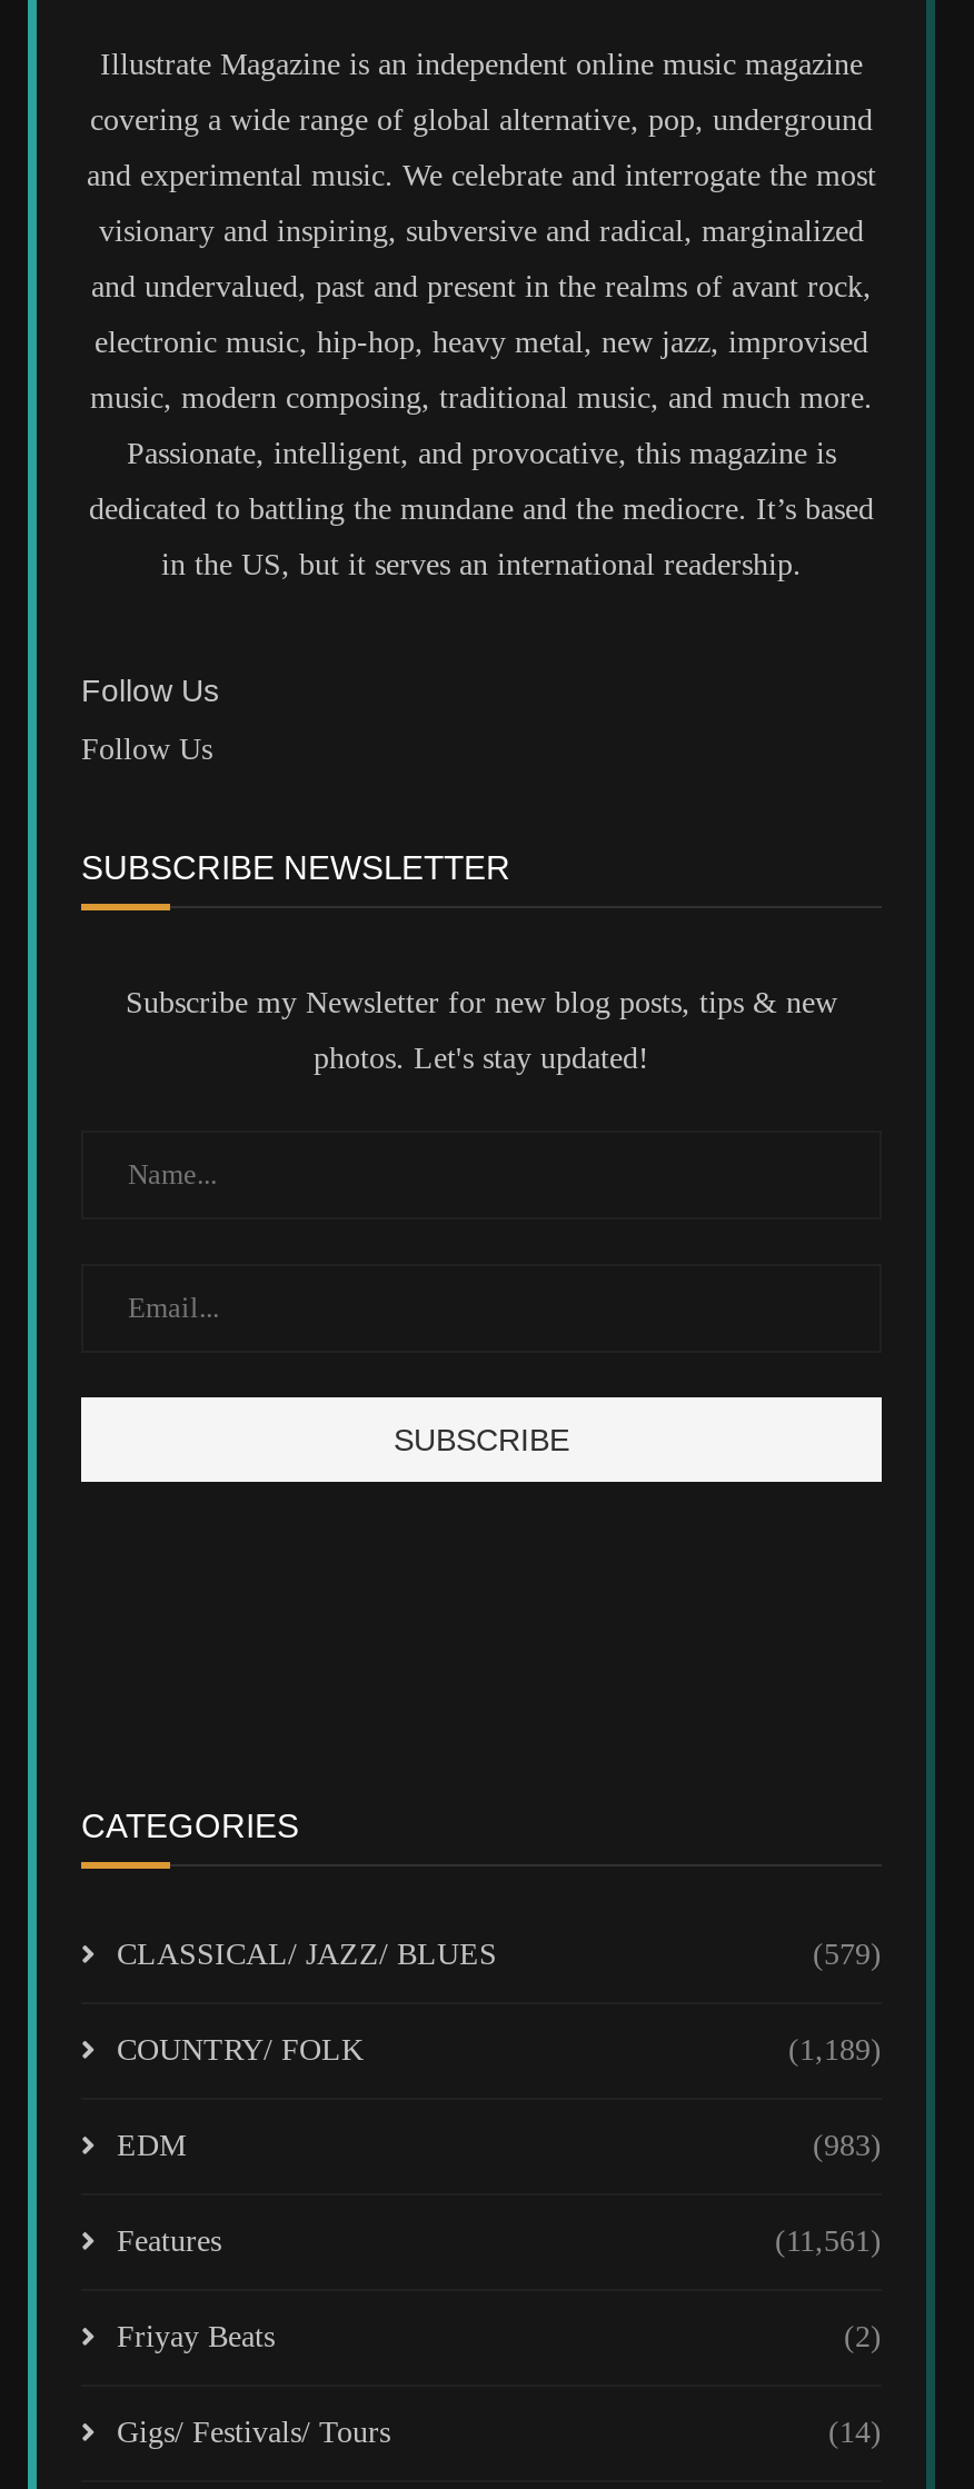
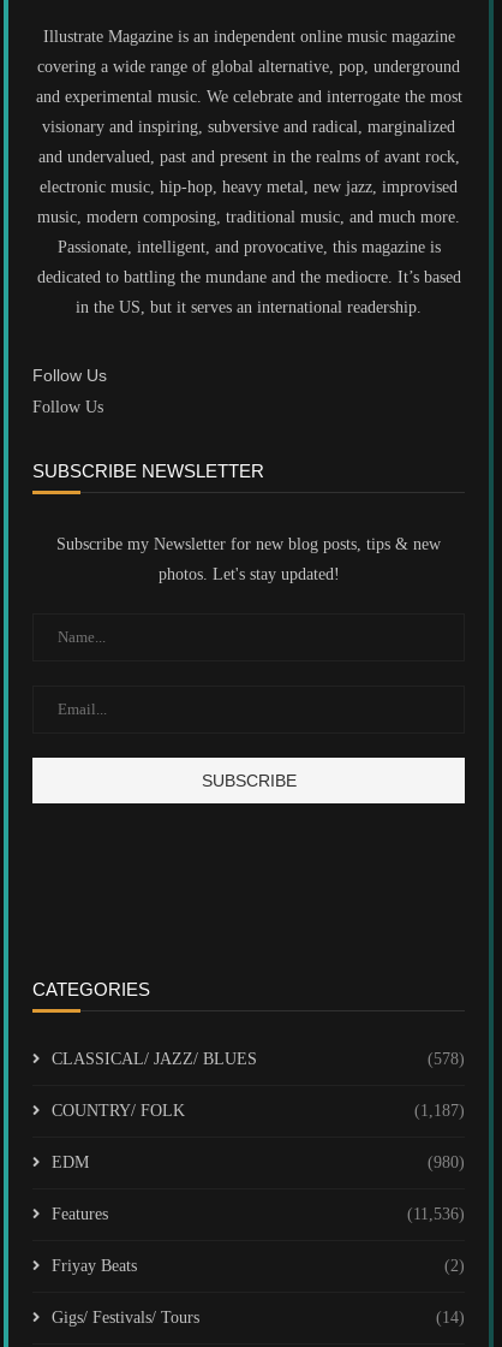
- (579)
+ (578)

- (1,189)
+ (1,187)

- (983)
+ (980)

- (11,561)
+ (11,536)
